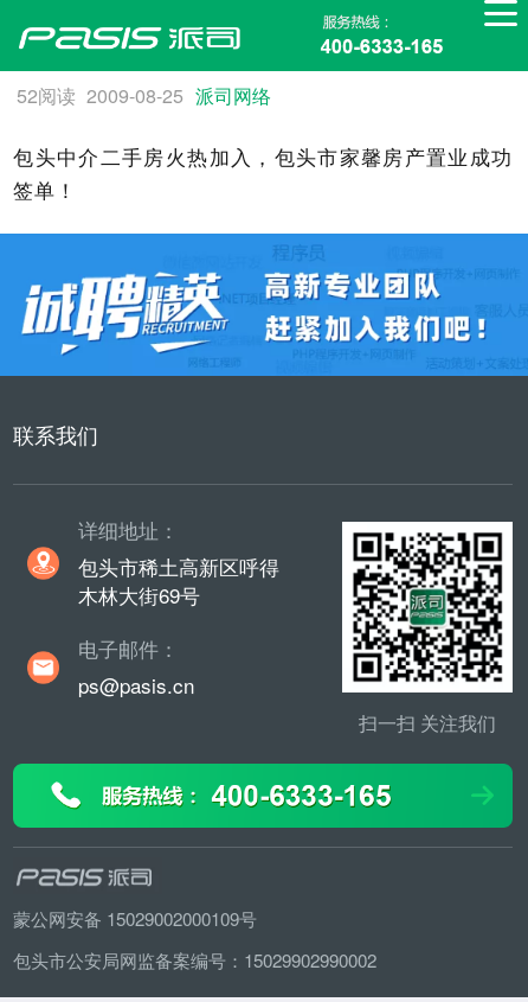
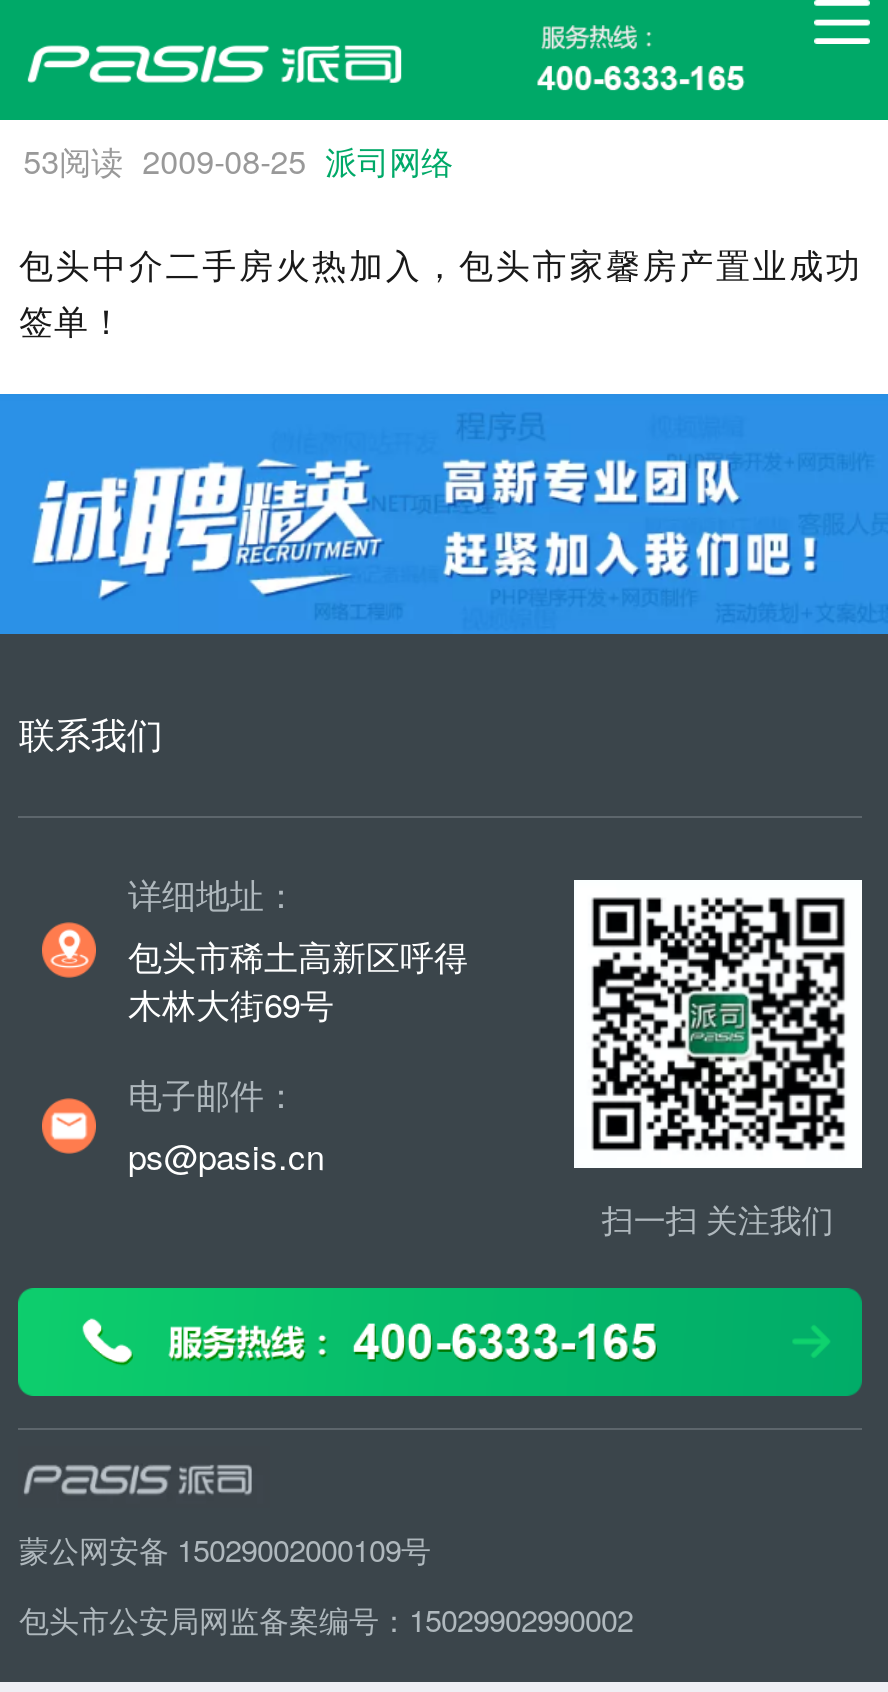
- 52阅读 2009-08-25 派司网络
+ 53阅读 2009-08-25 派司网络
